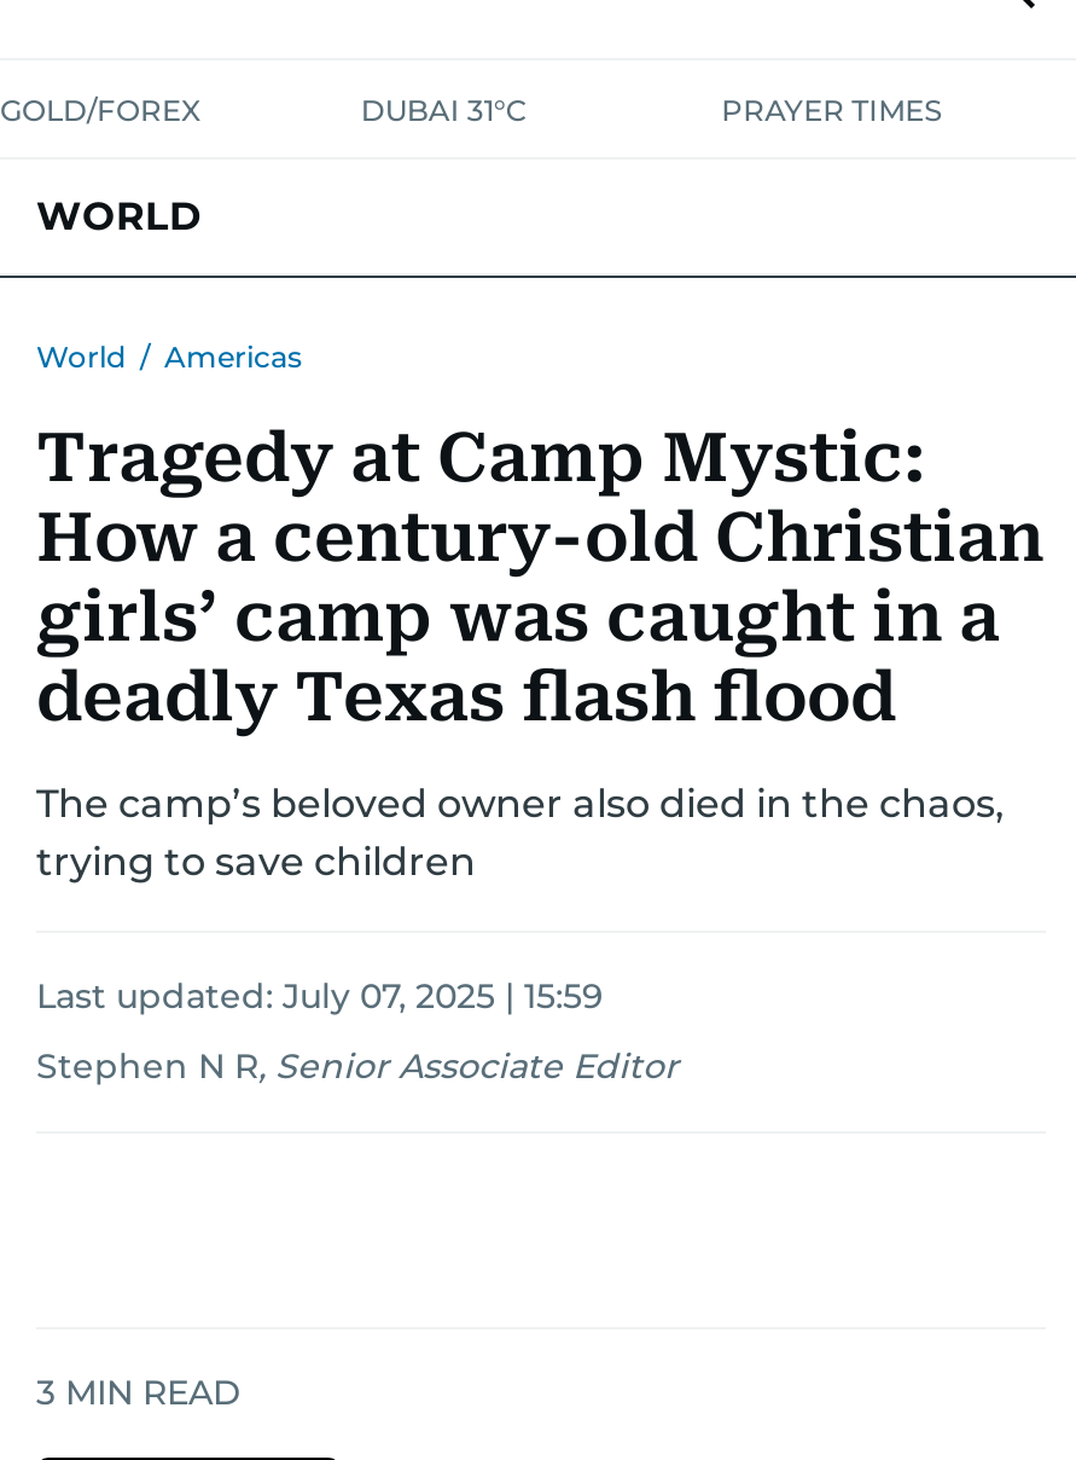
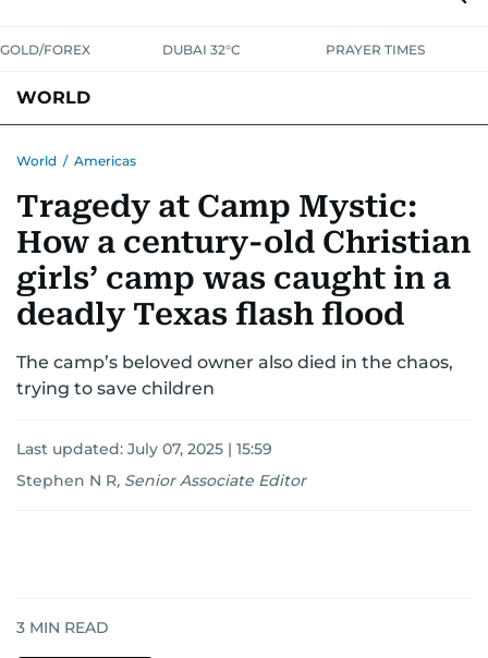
- DUBAI 31°C
+ DUBAI 32°C
